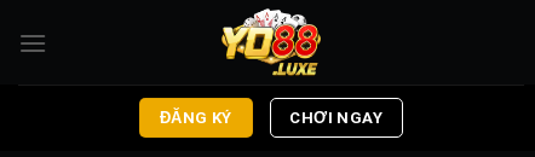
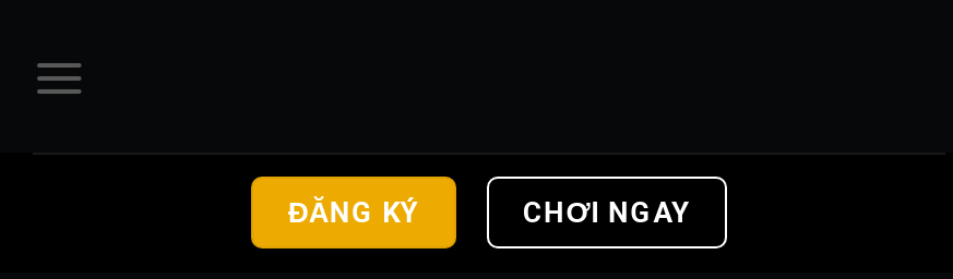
- [image]
